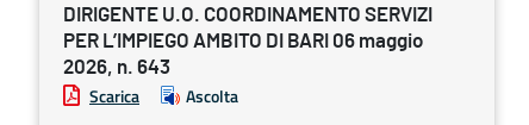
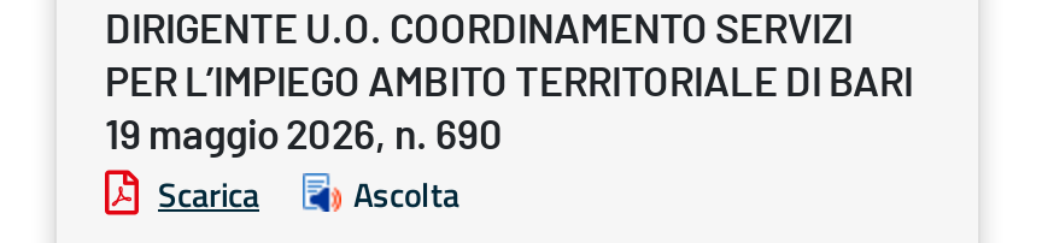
- PER L’IMPIEGO AMBITO DI BARI 06 maggio
- 2026, n. 643
+ PER L’IMPIEGO AMBITO TERRITORIALE DI BARI
+ 19 maggio 2026, n. 690
